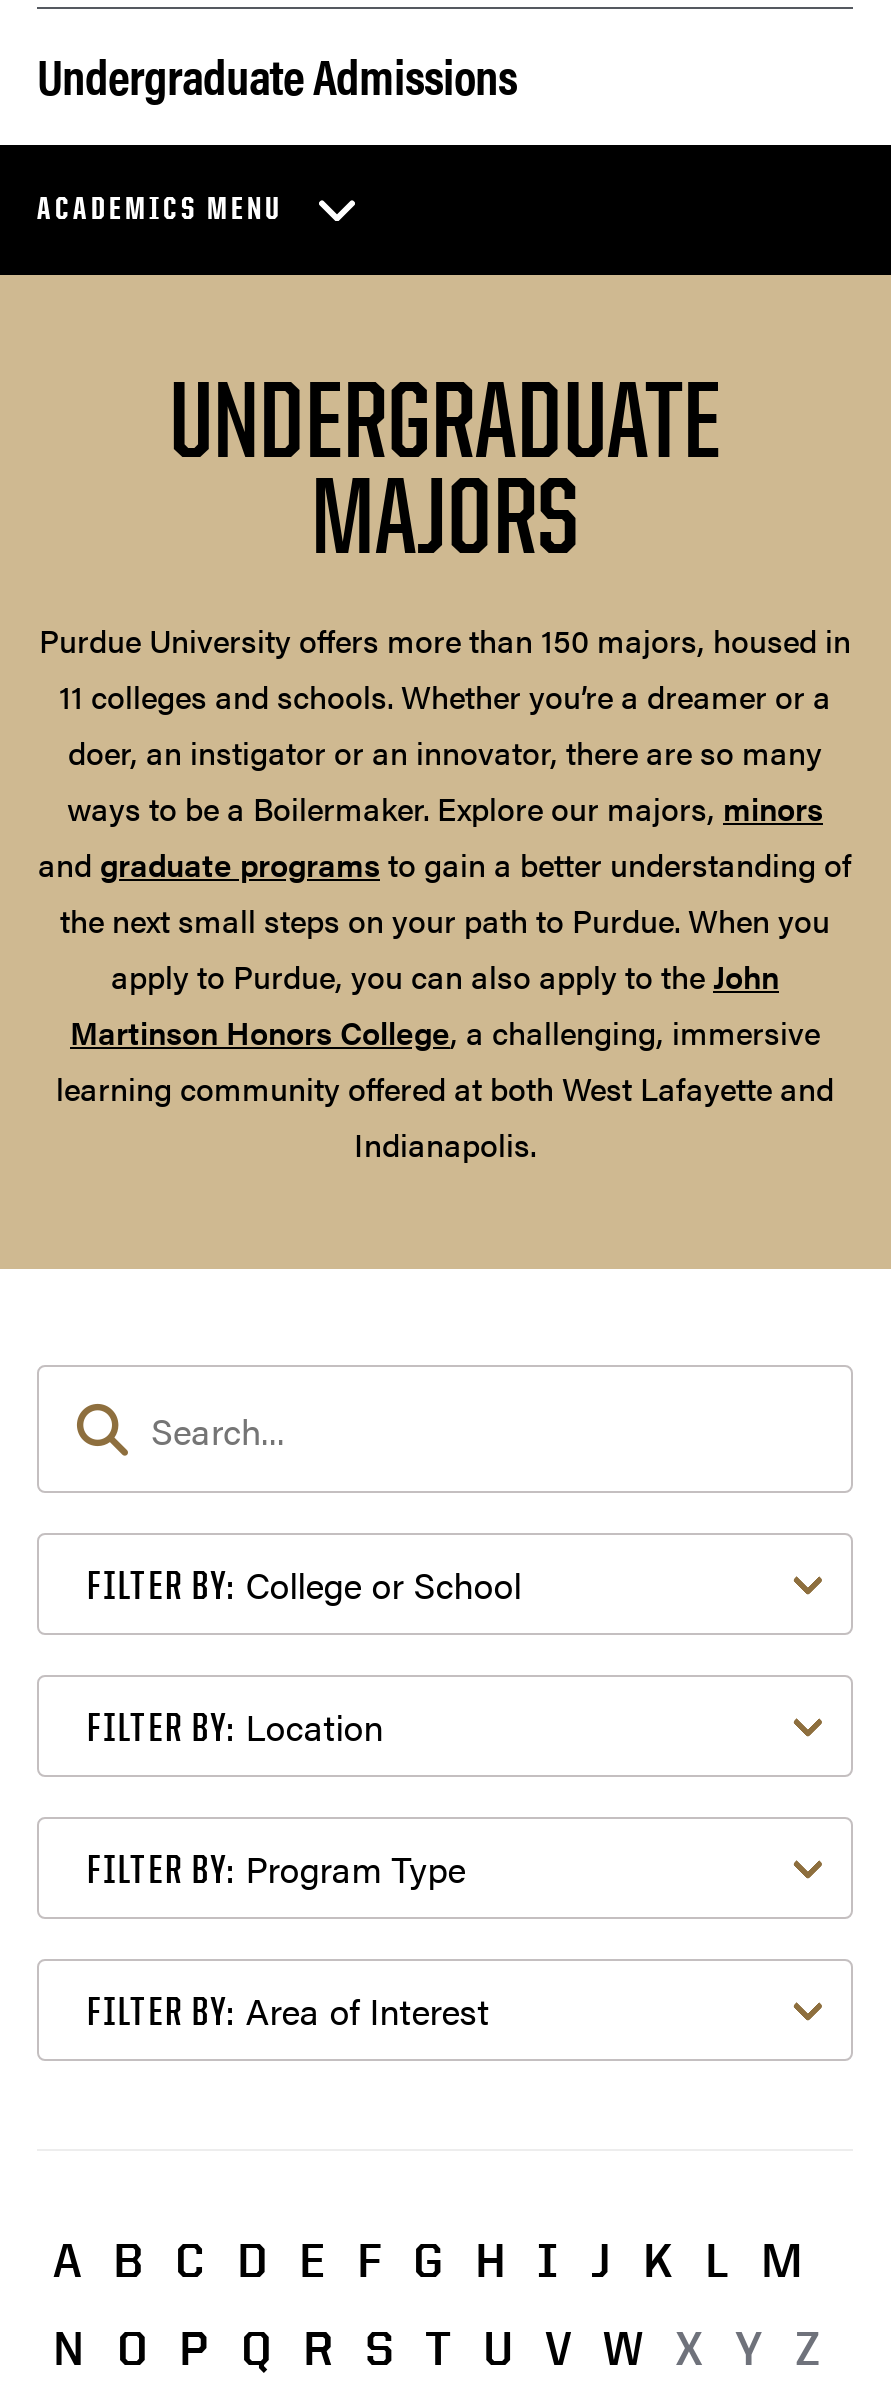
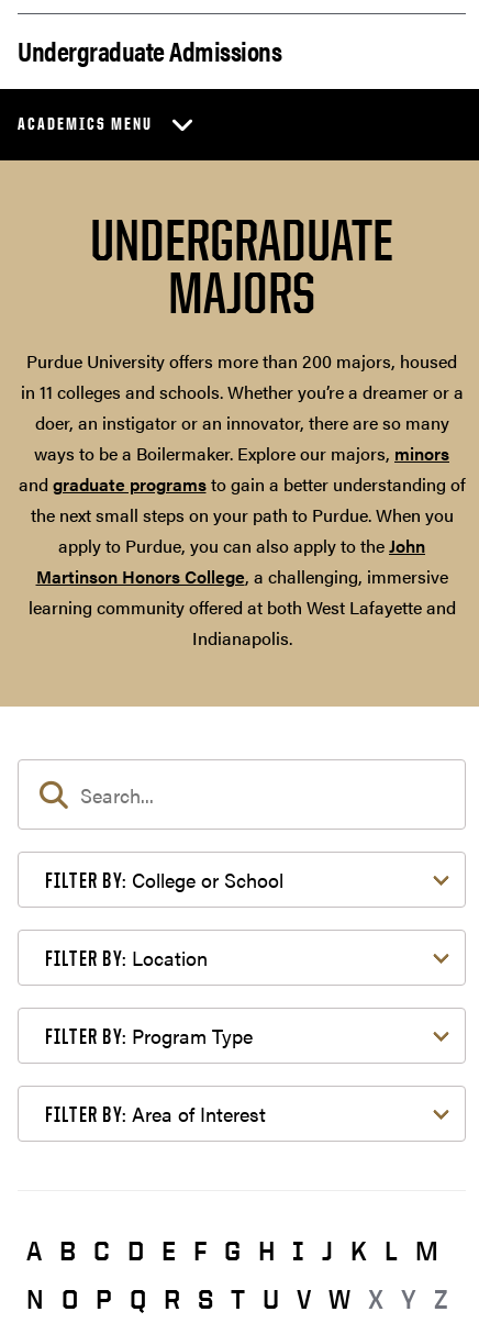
- Purdue University offers more than 150 majors, housed in
- 11 colleges and schools. Whether you’re a dreamer or a
+ Purdue University offers more than 200 majors, housed
+ in 11 colleges and schools. Whether you’re a dreamer or a
